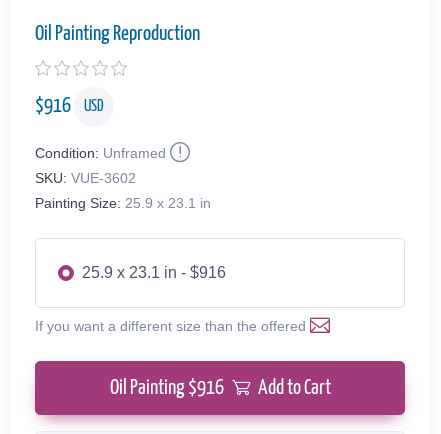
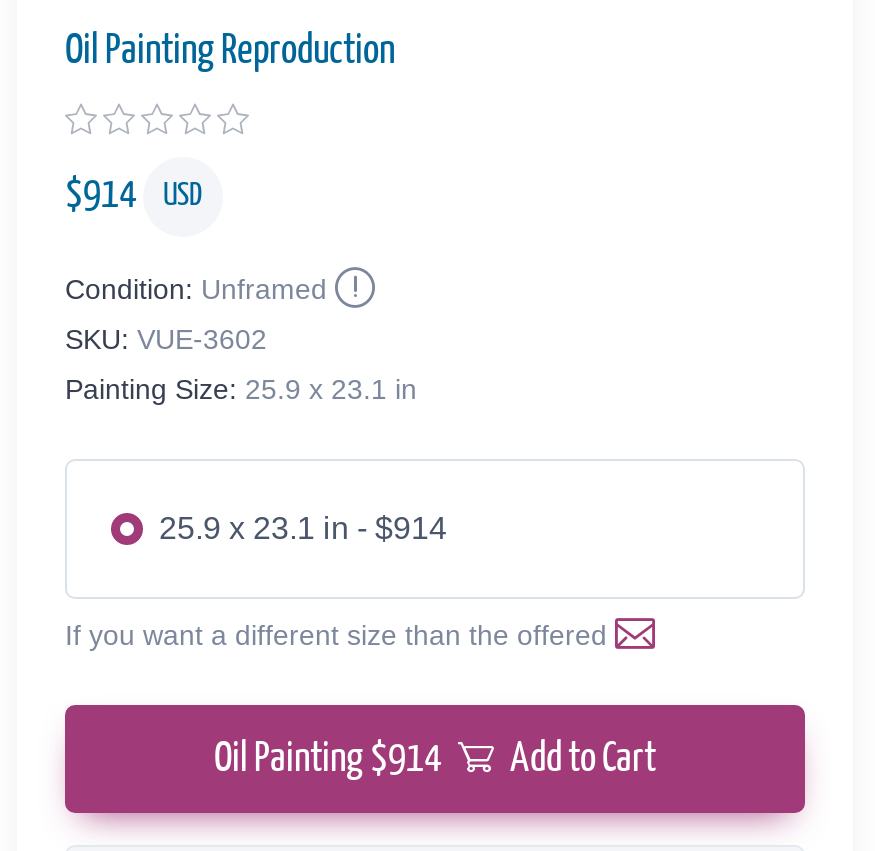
- $916 USD
+ $914 USD

- 25.9 x 23.1 in - $916
+ 25.9 x 23.1 in - $914

- Oil Painting $916 Add to Cart
+ Oil Painting $914 Add to Cart
